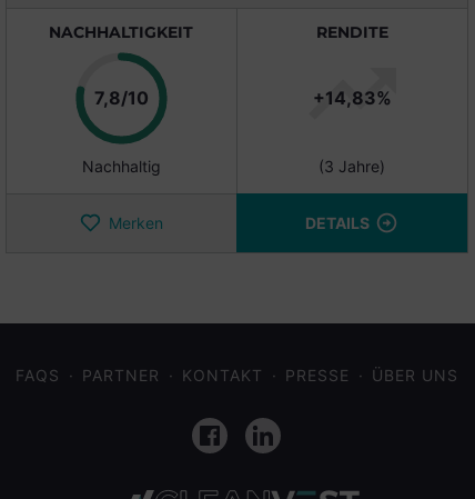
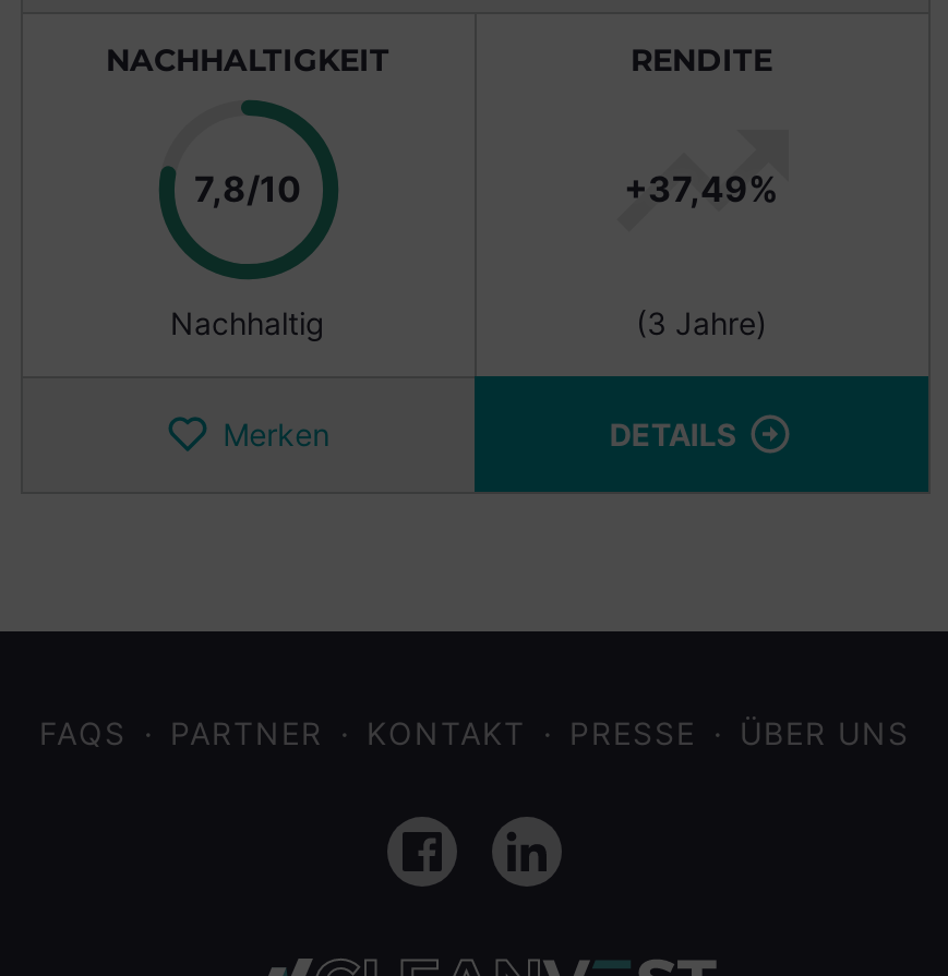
- +14,83%
+ +37,49%
